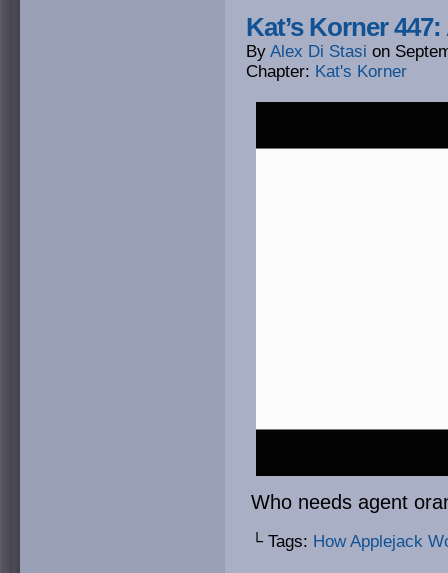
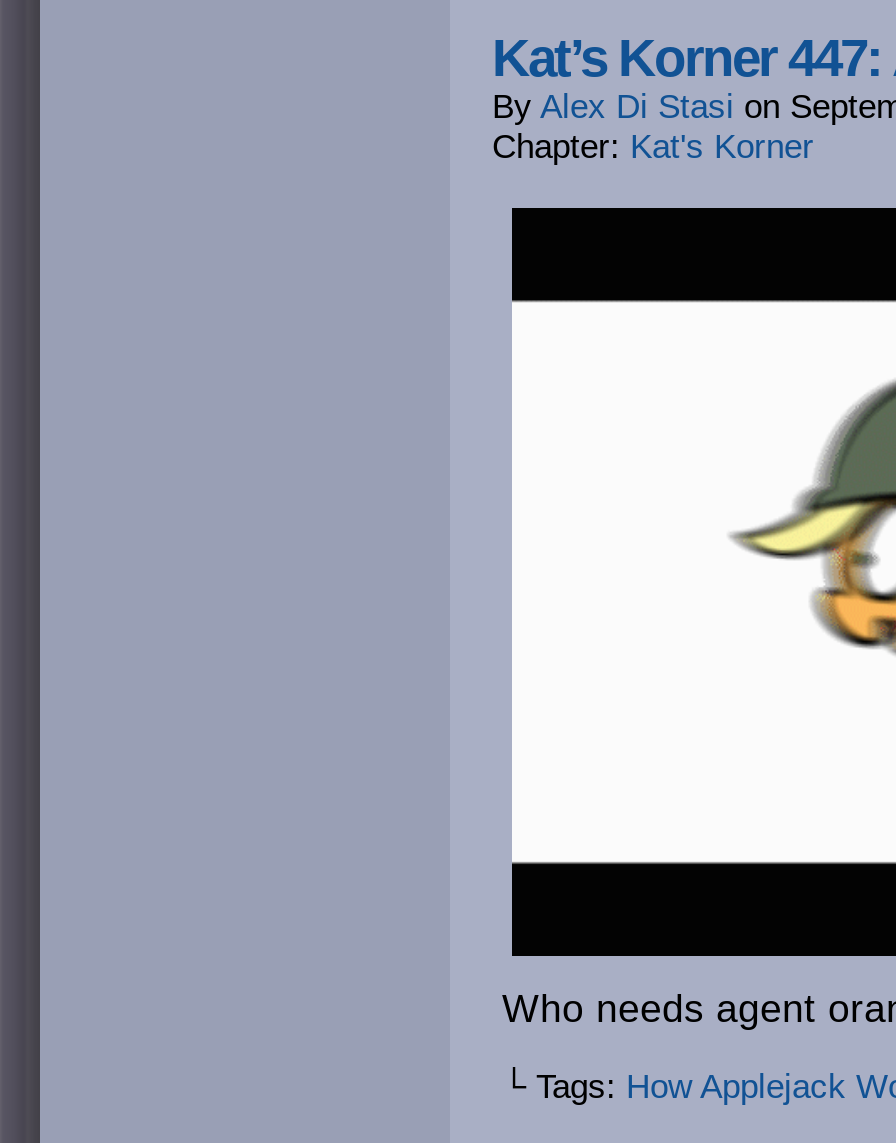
+ [image]
